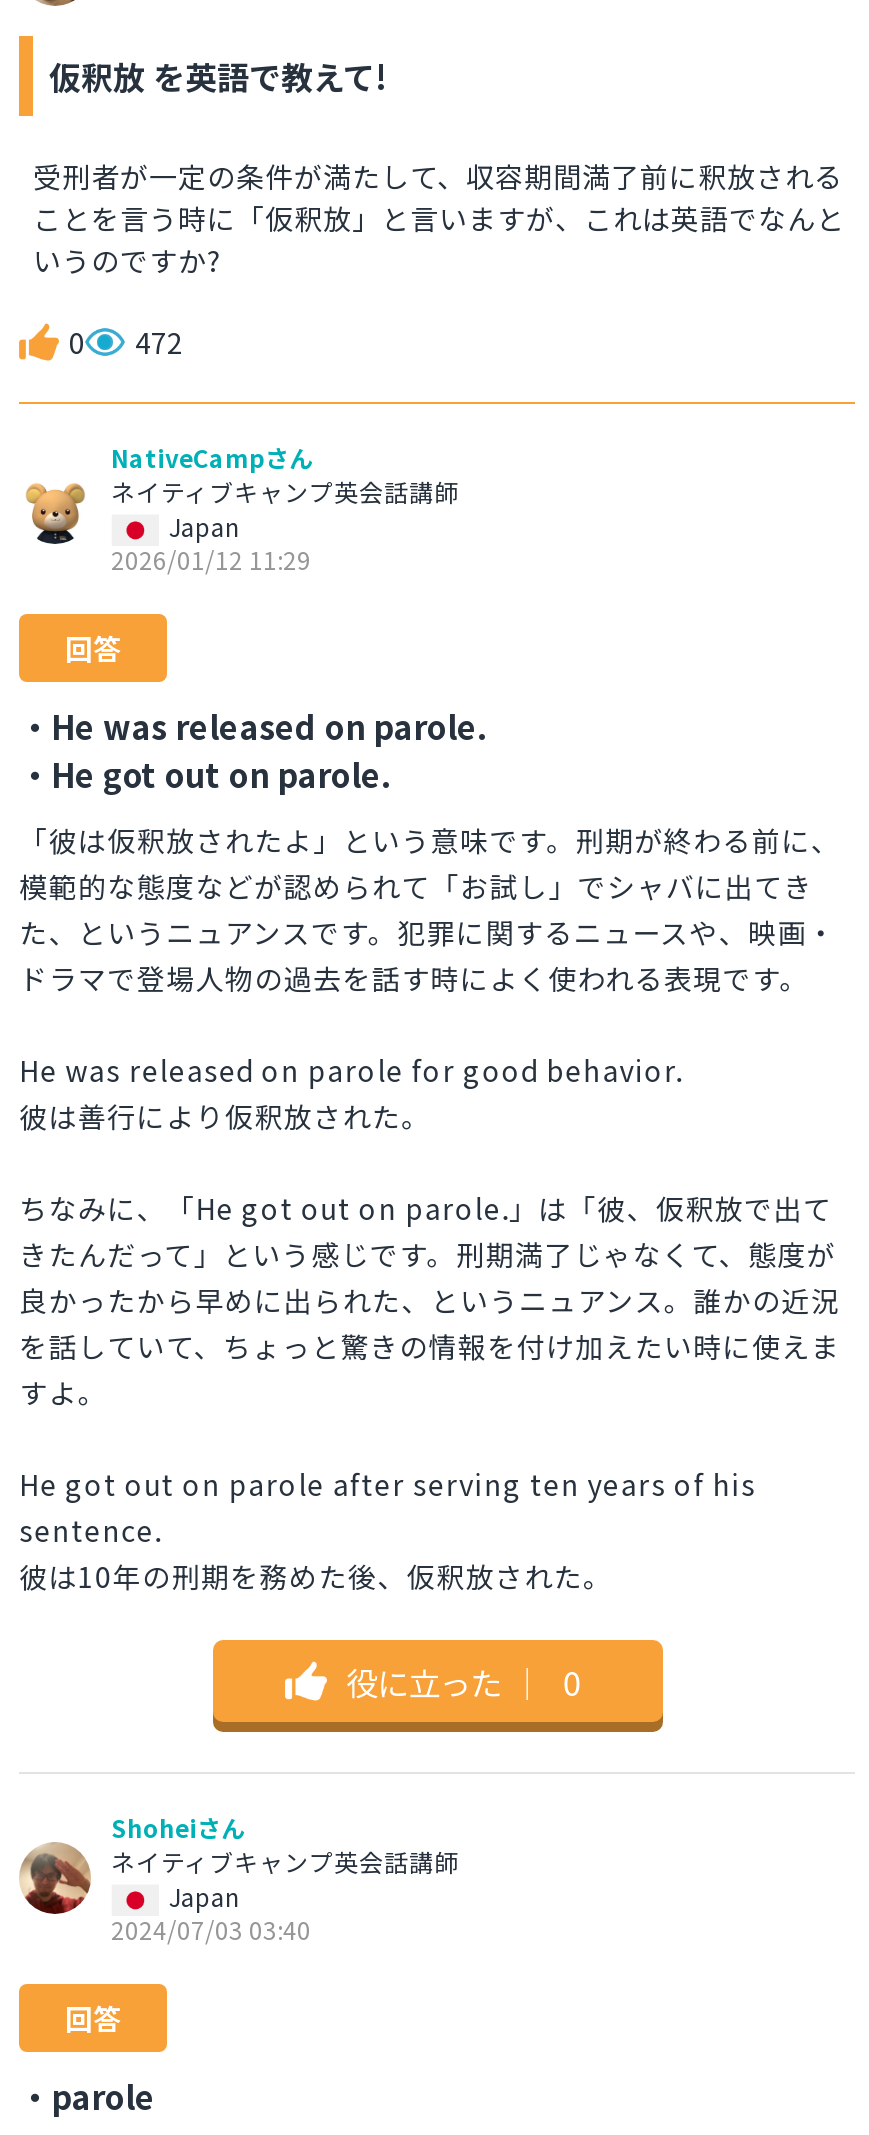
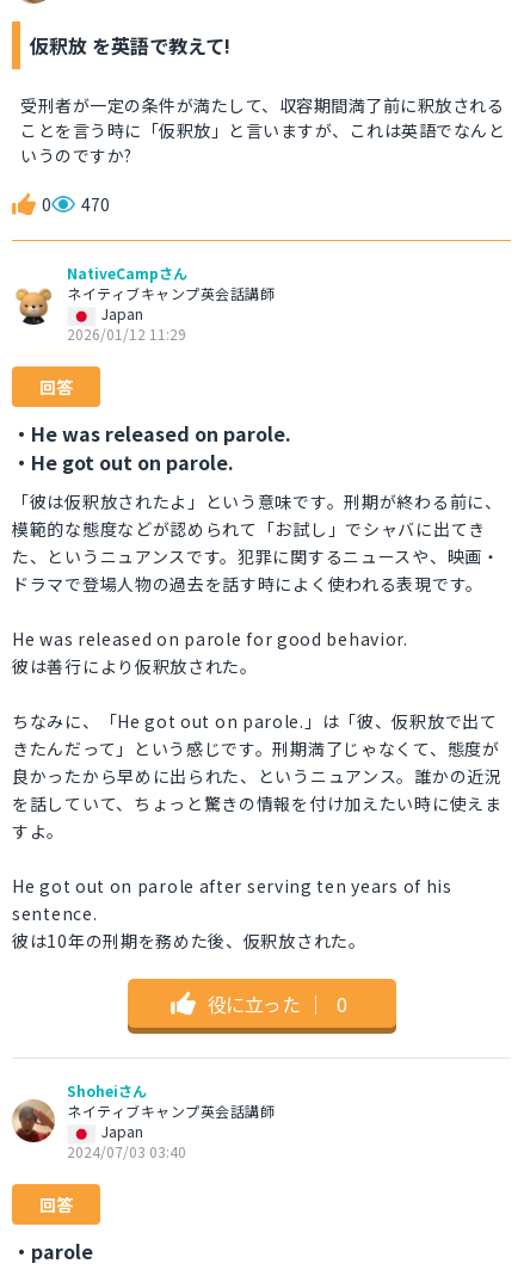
- 0 472
+ 0 470
